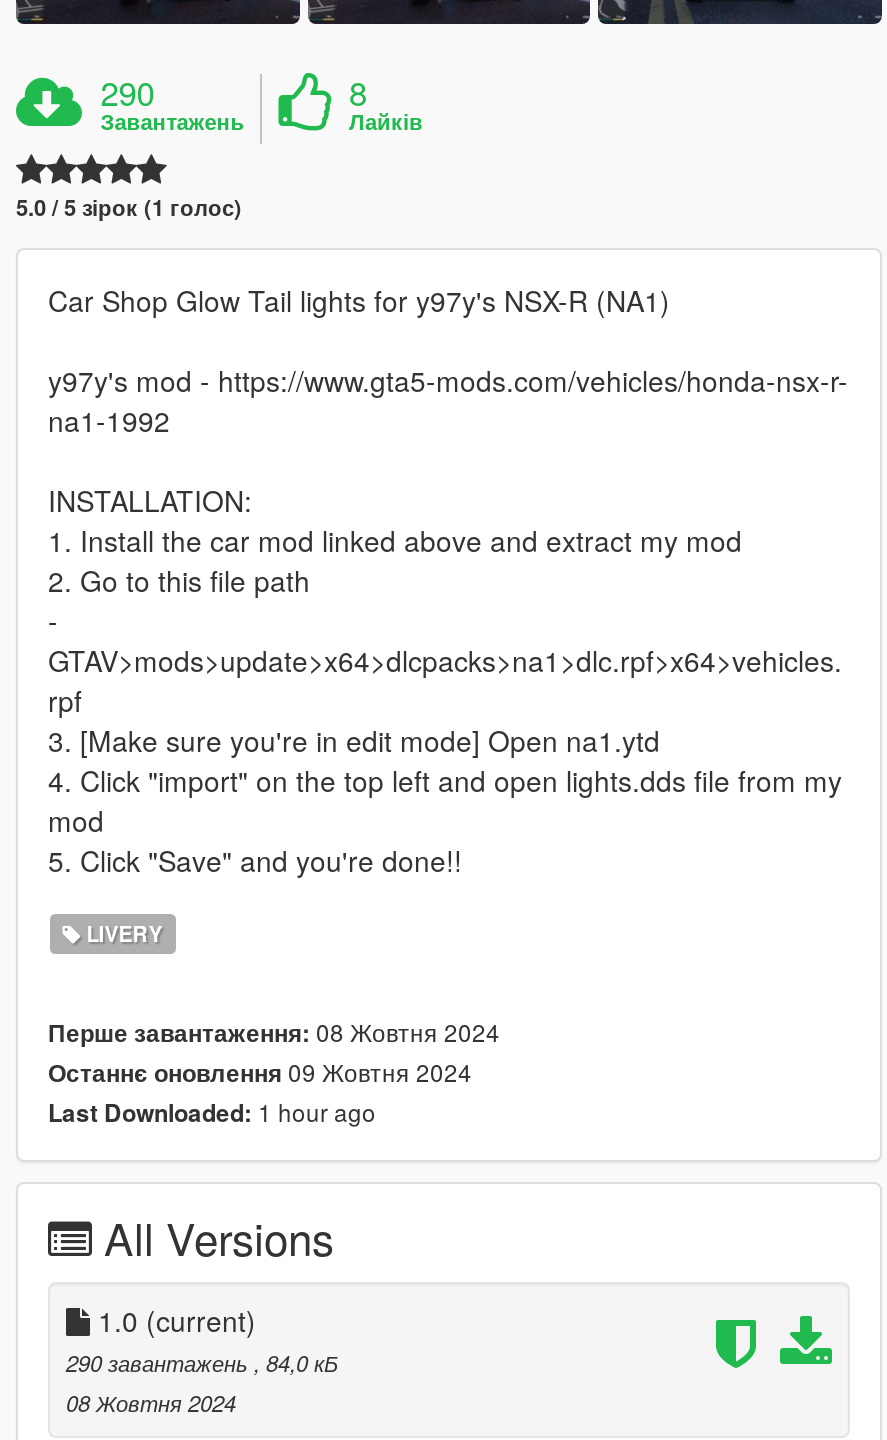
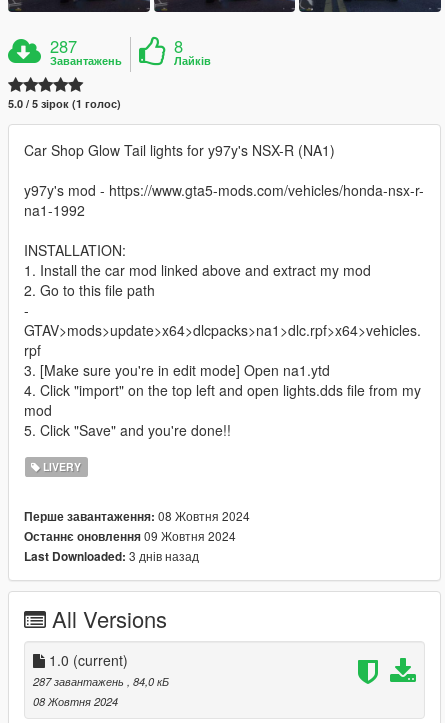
- 290
+ 287

- Last Downloaded: 1 hour ago
+ Last Downloaded: 3 днів назад

- 290 завантажень, 84,0 кБ
+ 287 завантажень, 84,0 кБ
